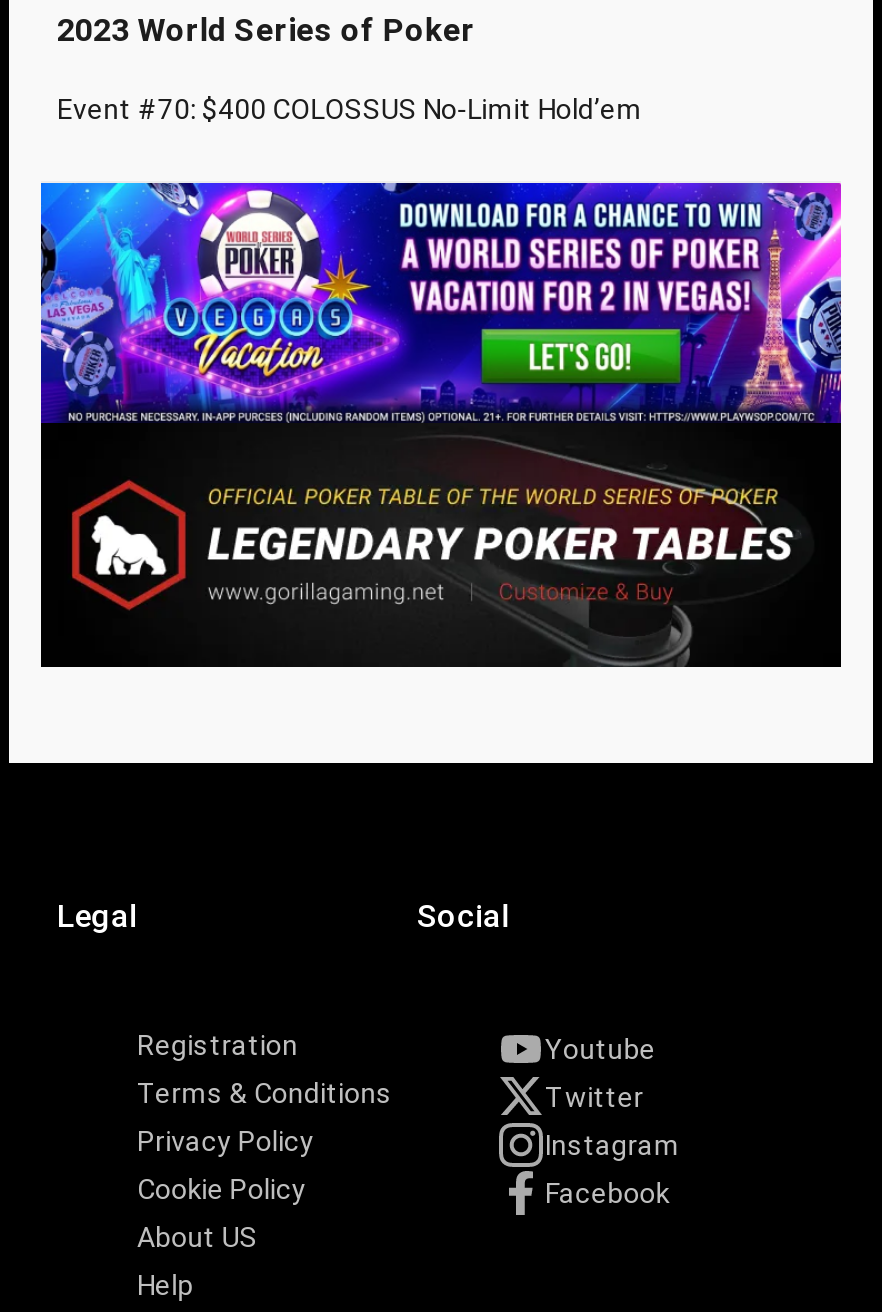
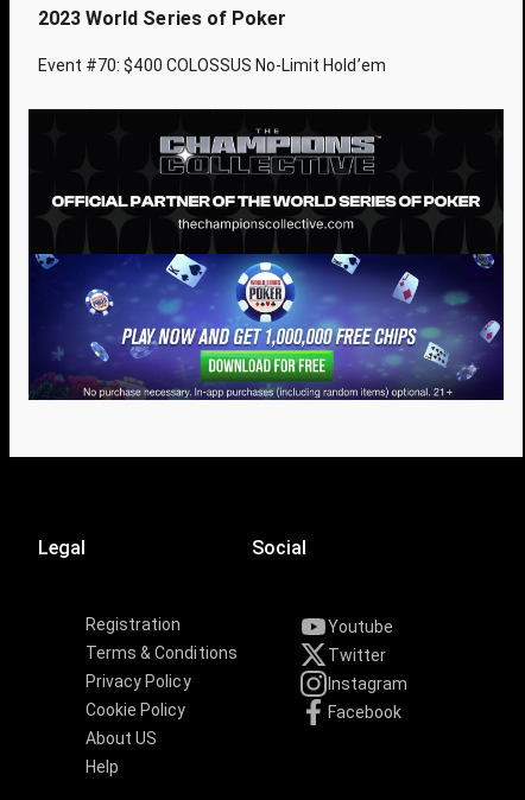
- [image]
+ [image]
